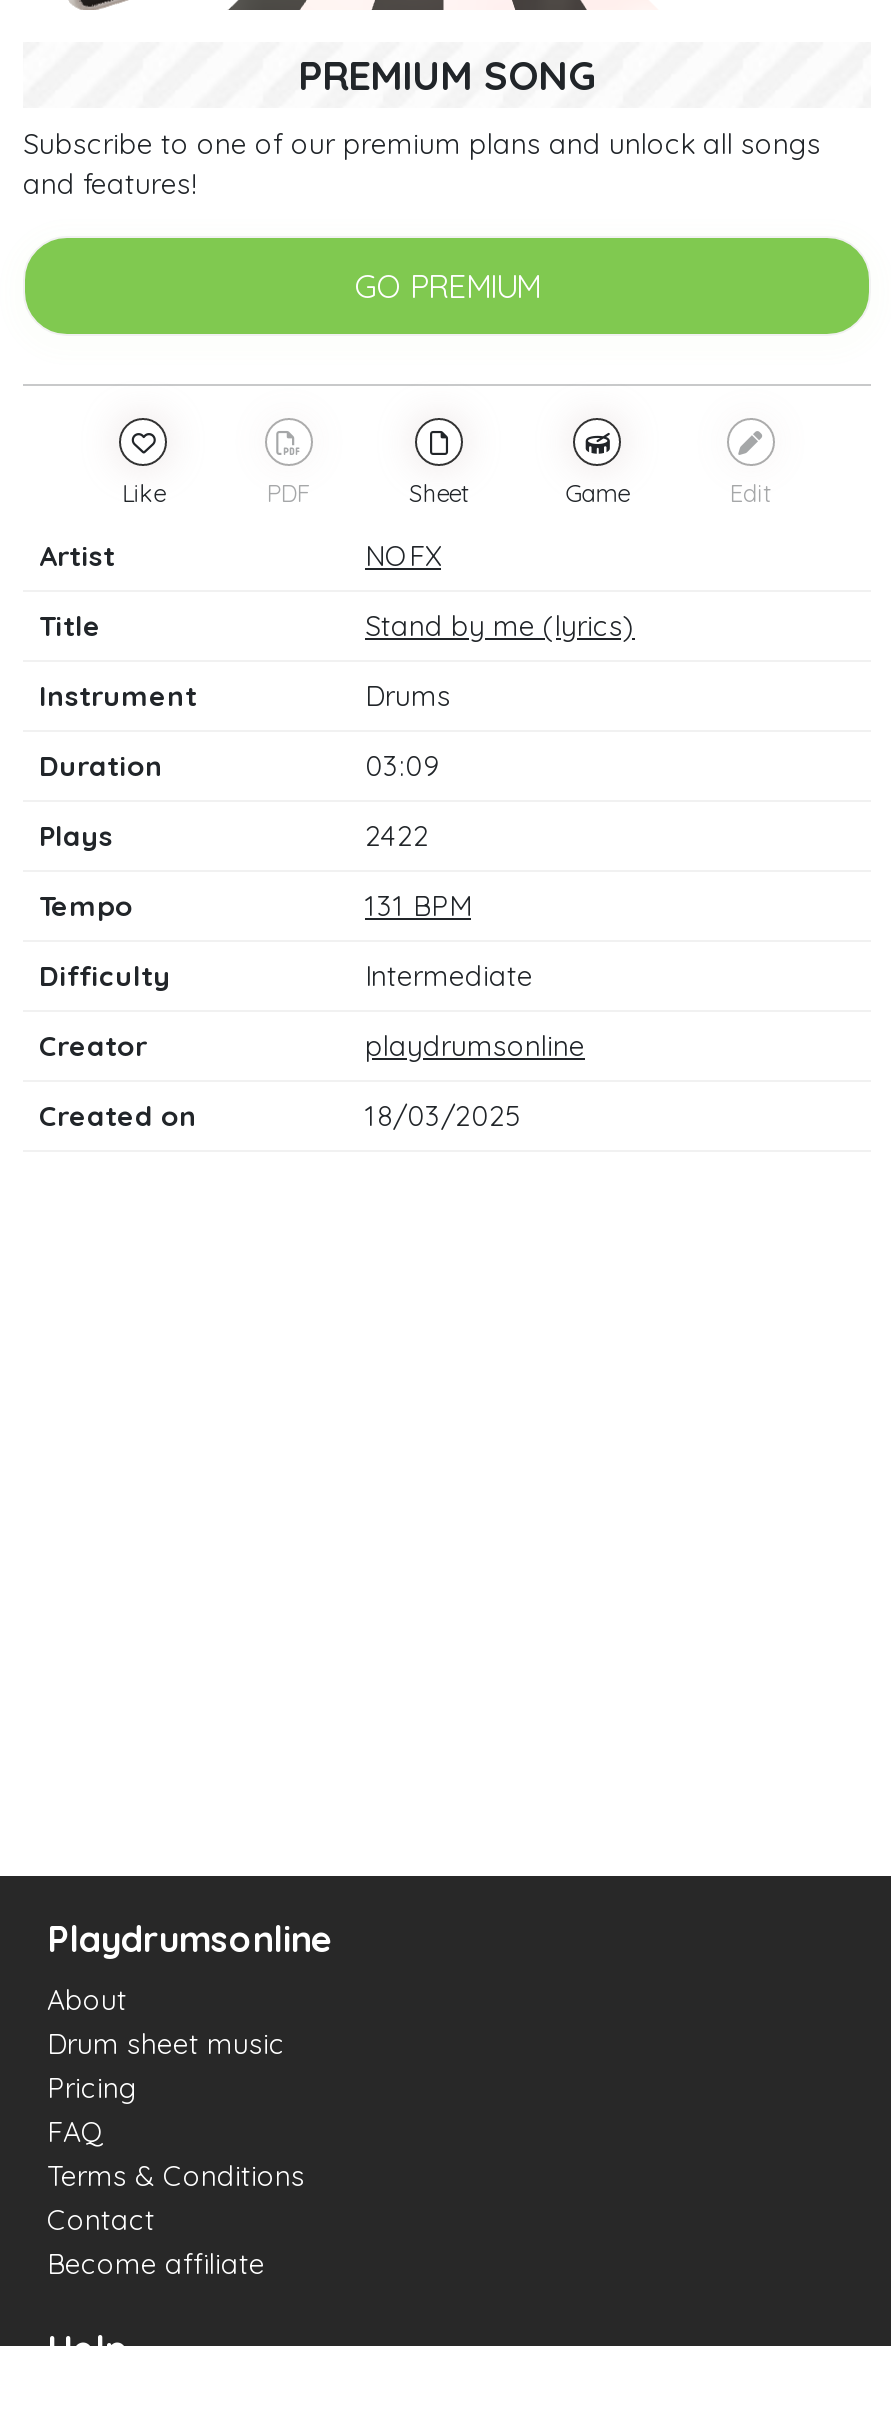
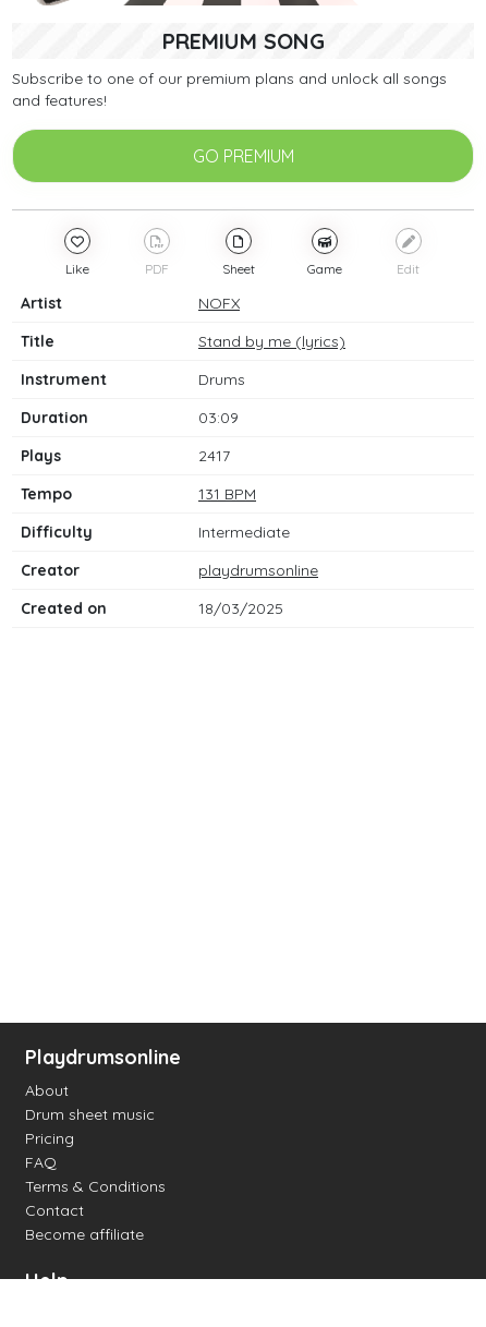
- 2422
+ 2417
